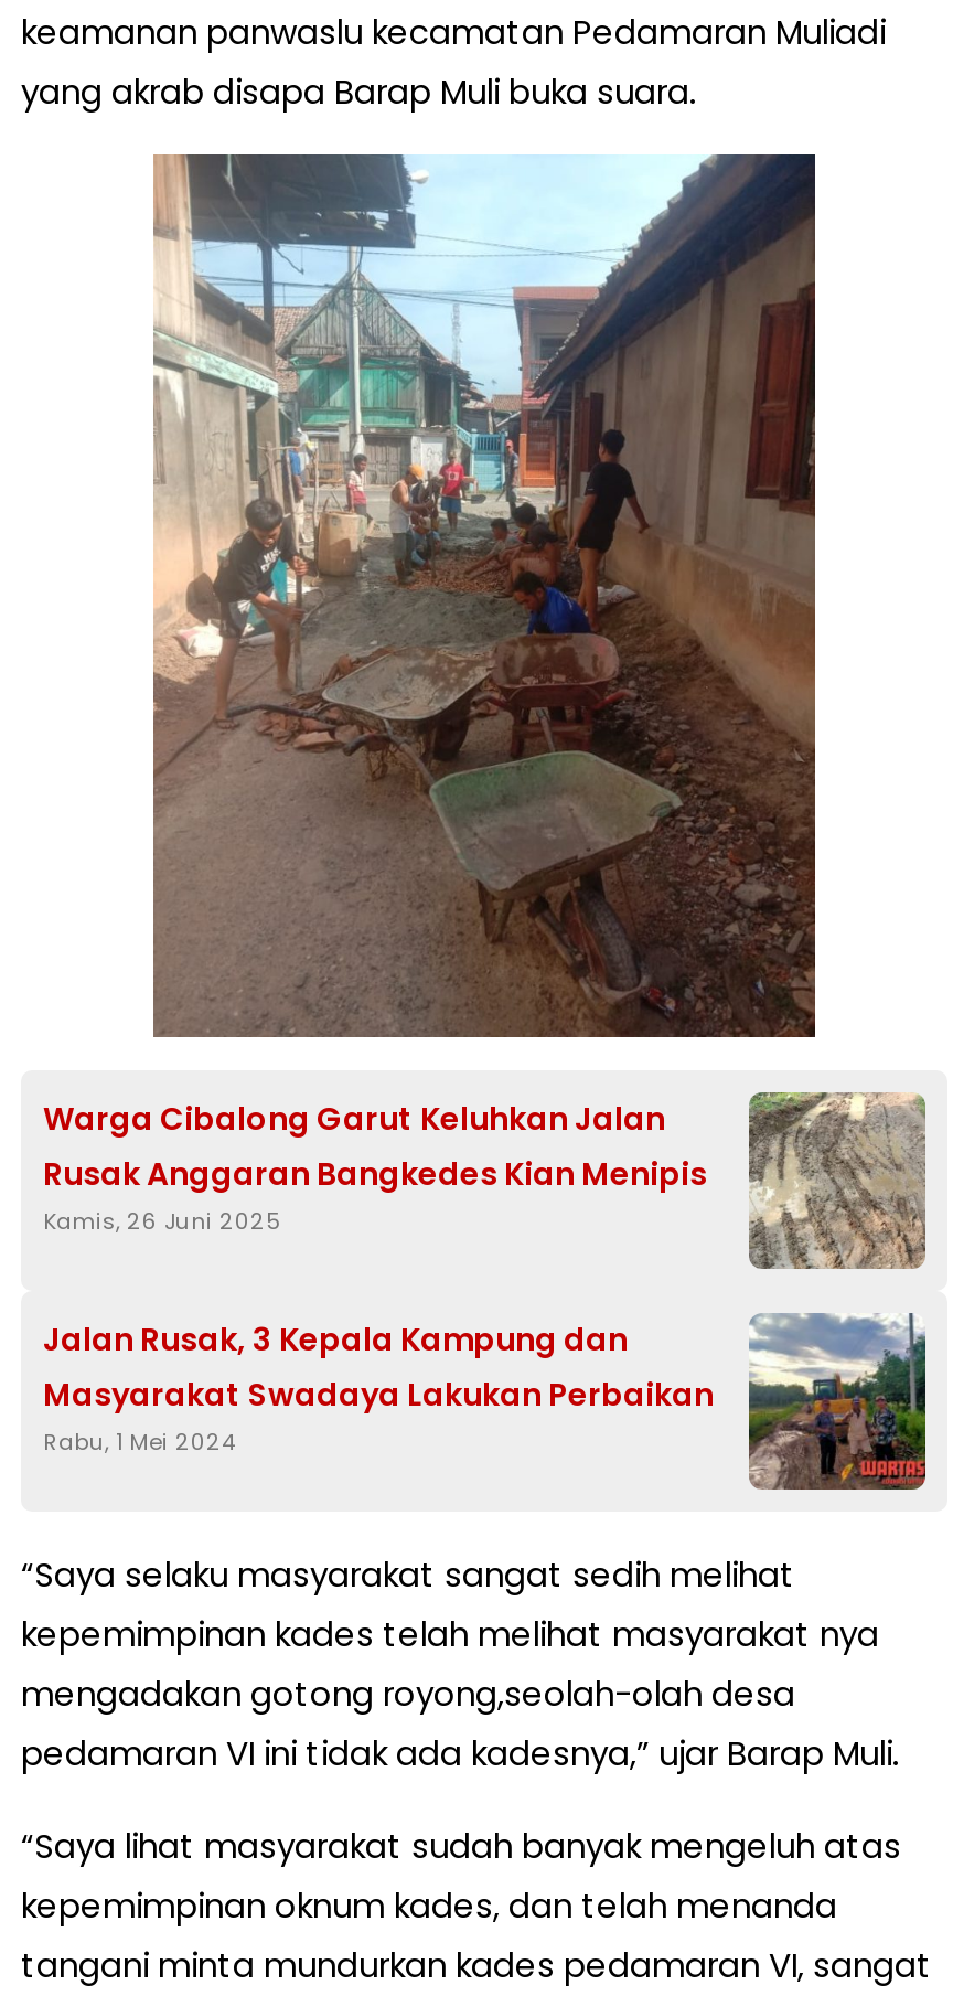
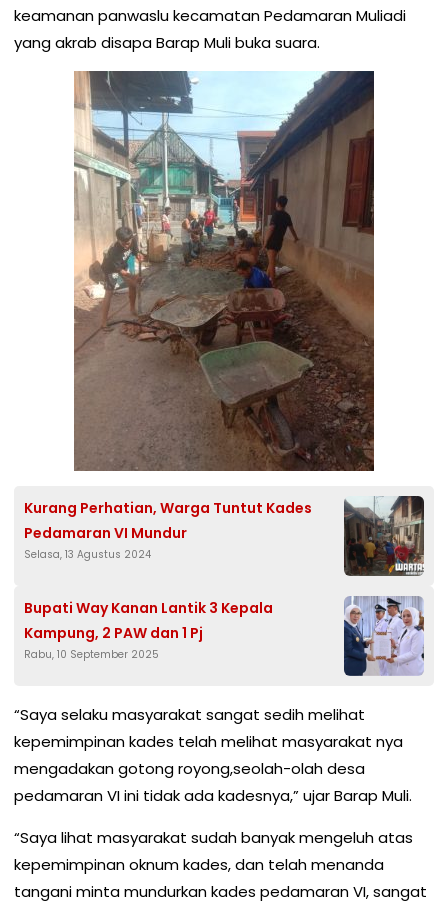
- [image]
- Warga Cibalong Garut Keluhkan Jalan
- Rusak Anggaran Bangkedes Kian Menipis
- Kamis, 26 Juni 2025
+ [image]
+ Kurang Perhatian, Warga Tuntut Kades
+ Pedamaran VI Mundur
+ Selasa, 13 Agustus 2024

- Jalan Rusak, 3 Kepala Kampung dan
- Masyarakat Swadaya Lakukan Perbaikan
- Rabu, 1 Mei 2024
+ Bupati Way Kanan Lantik 3 Kepala
+ Kampung, 2 PAW dan 1 Pj
+ Rabu, 10 September 2025

- [image]
+ [image]
